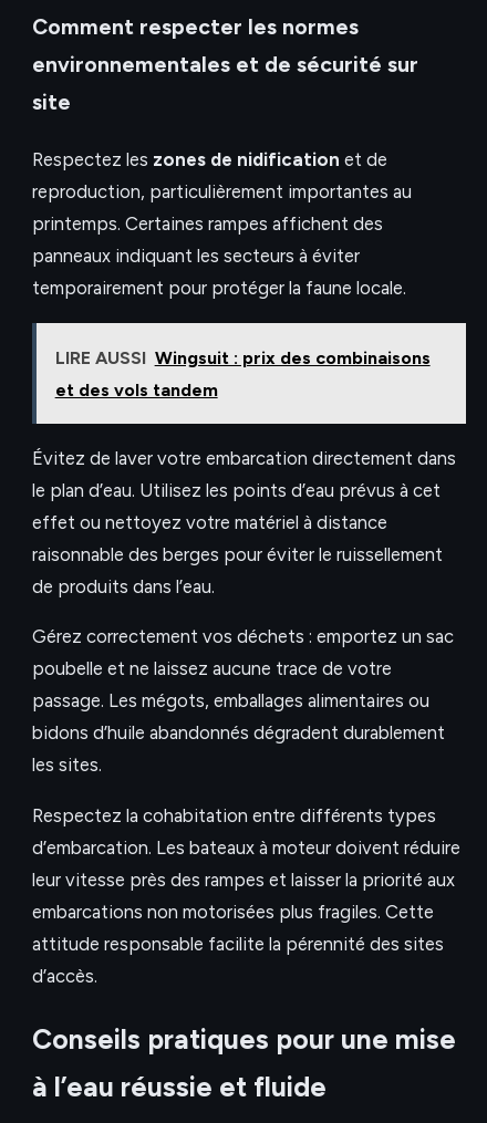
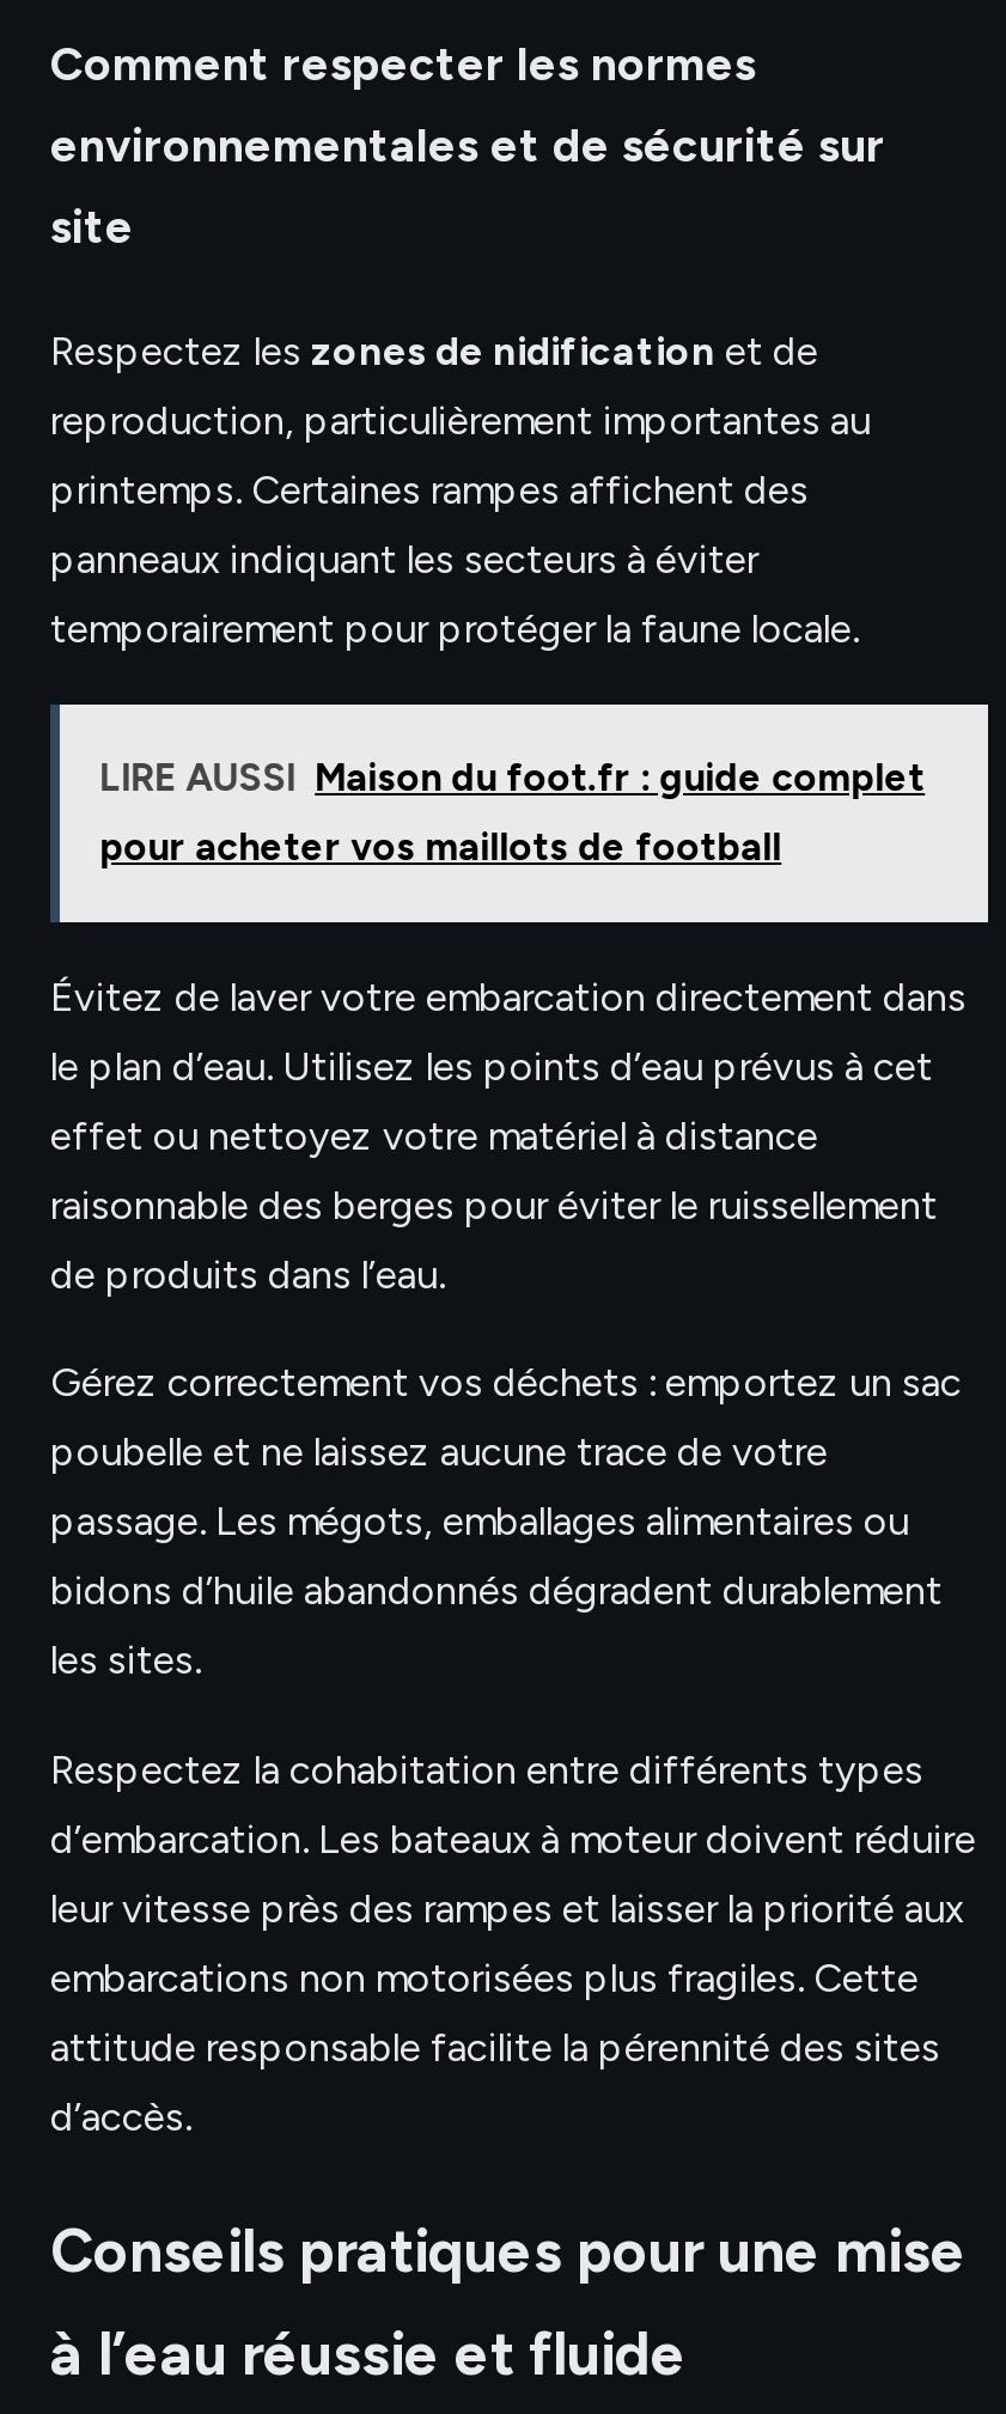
- LIRE AUSSI Wingsuit : prix des combinaisons
+ LIRE AUSSI Maison du foot.fr : guide complet

- et des vols tandem
+ pour acheter vos maillots de football
